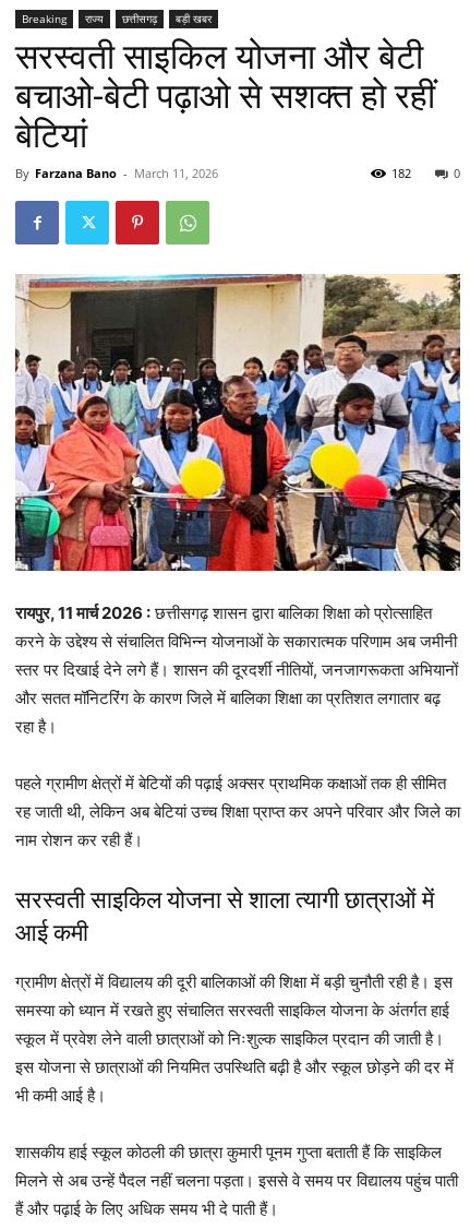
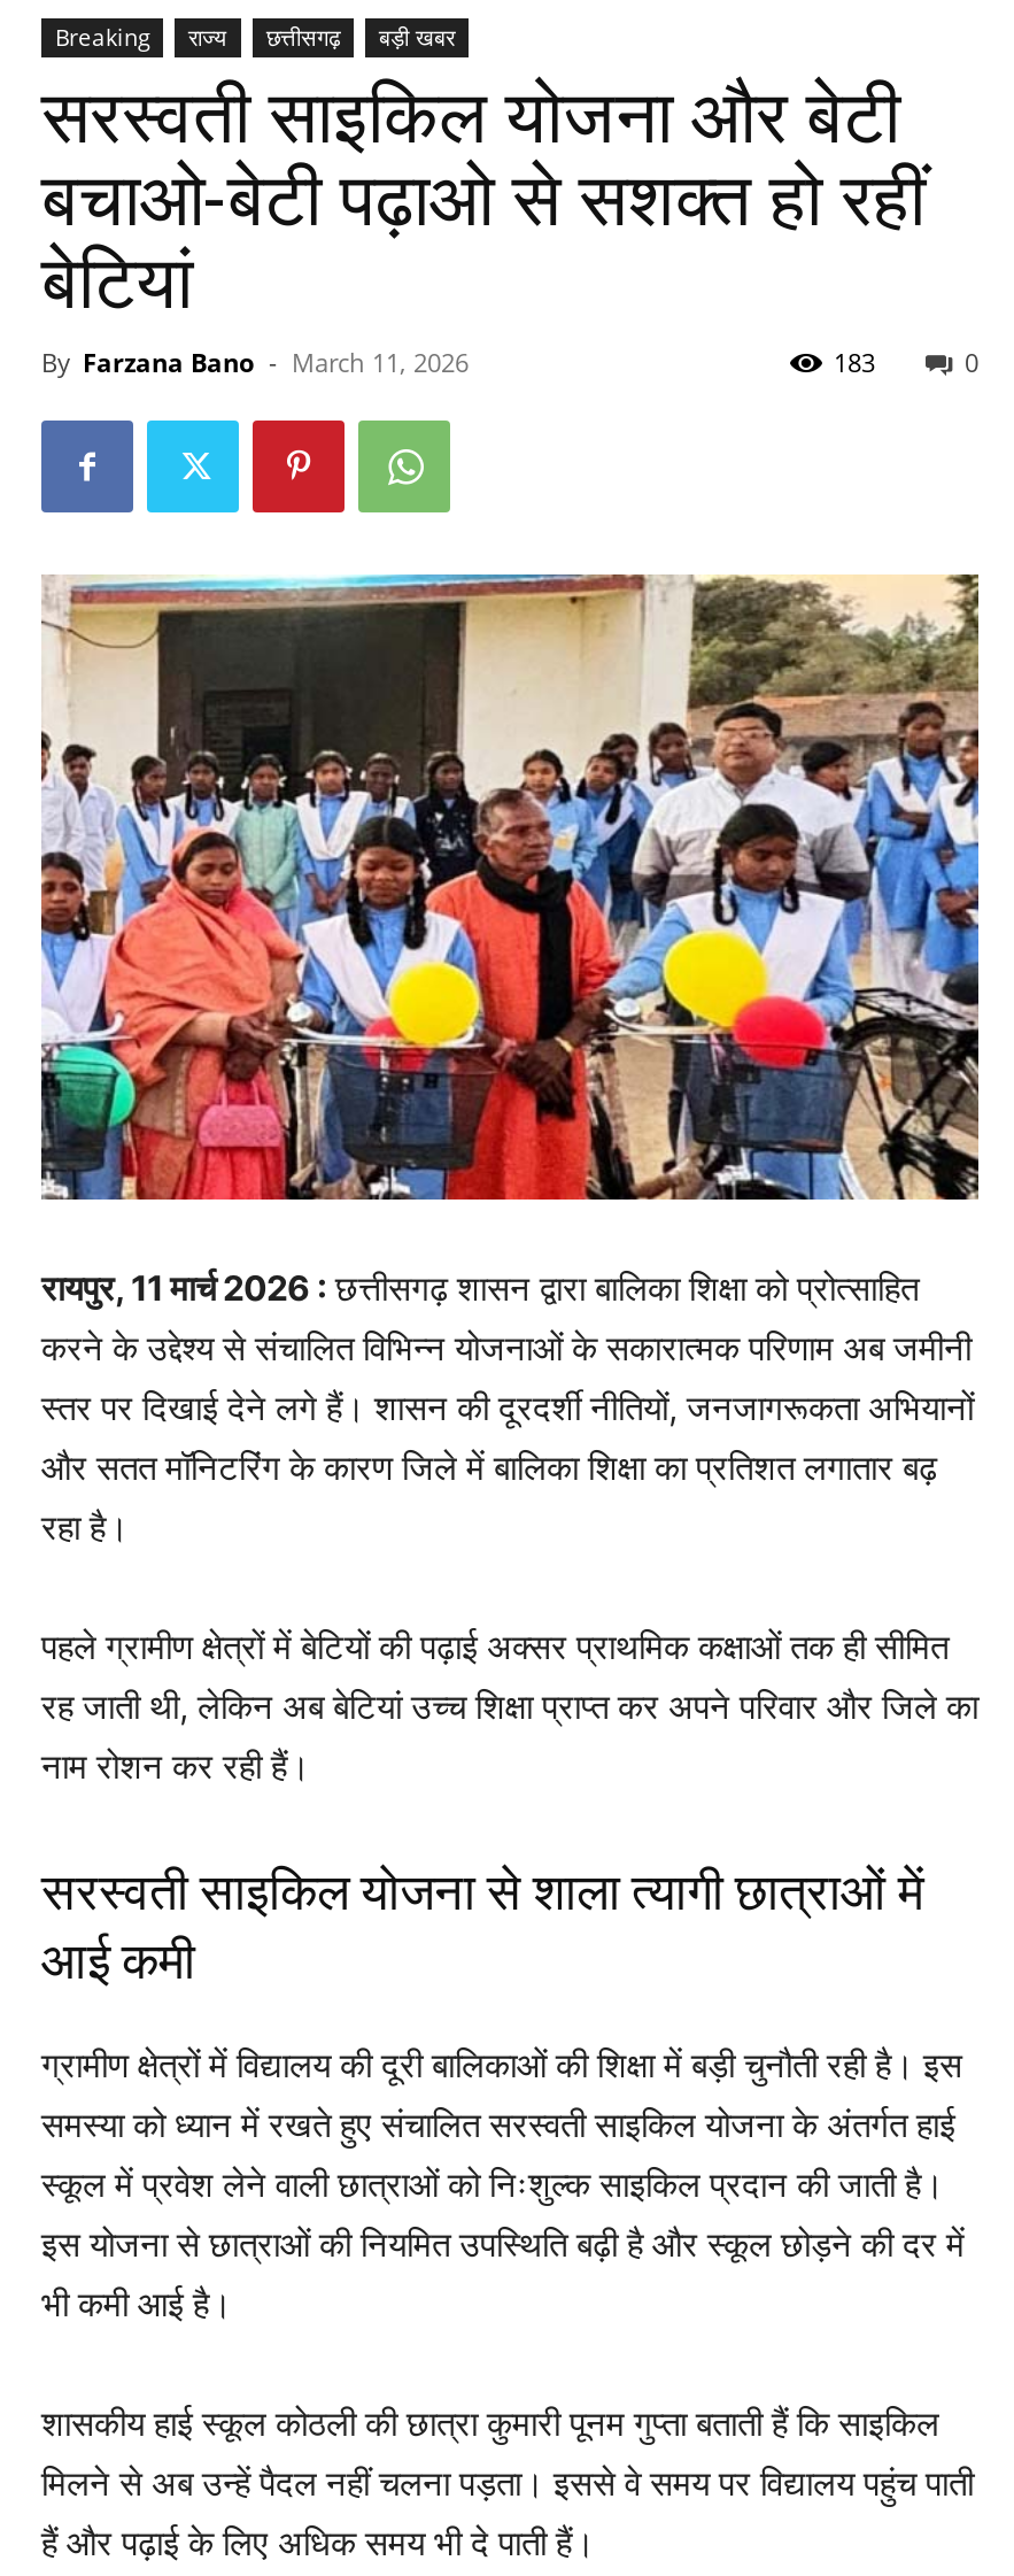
- 182
+ 183
